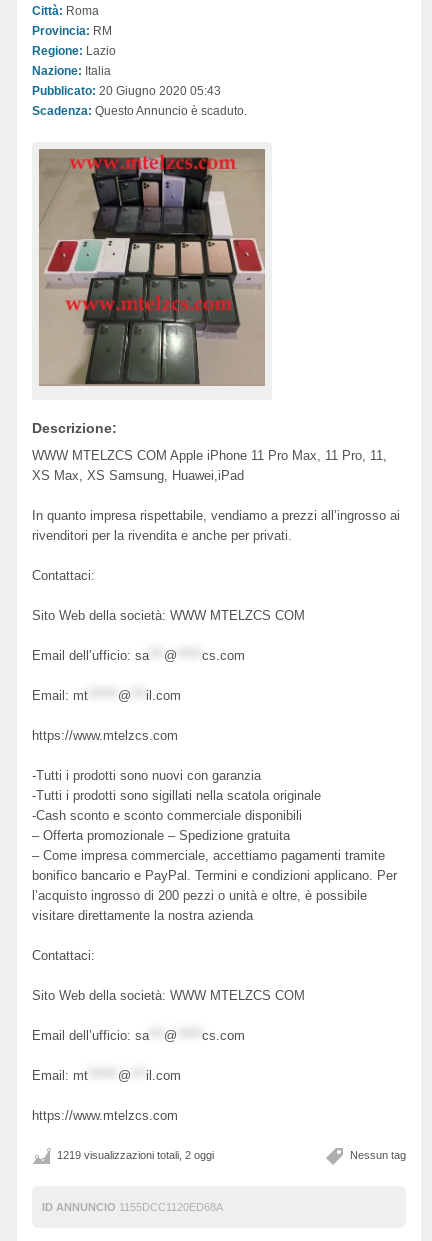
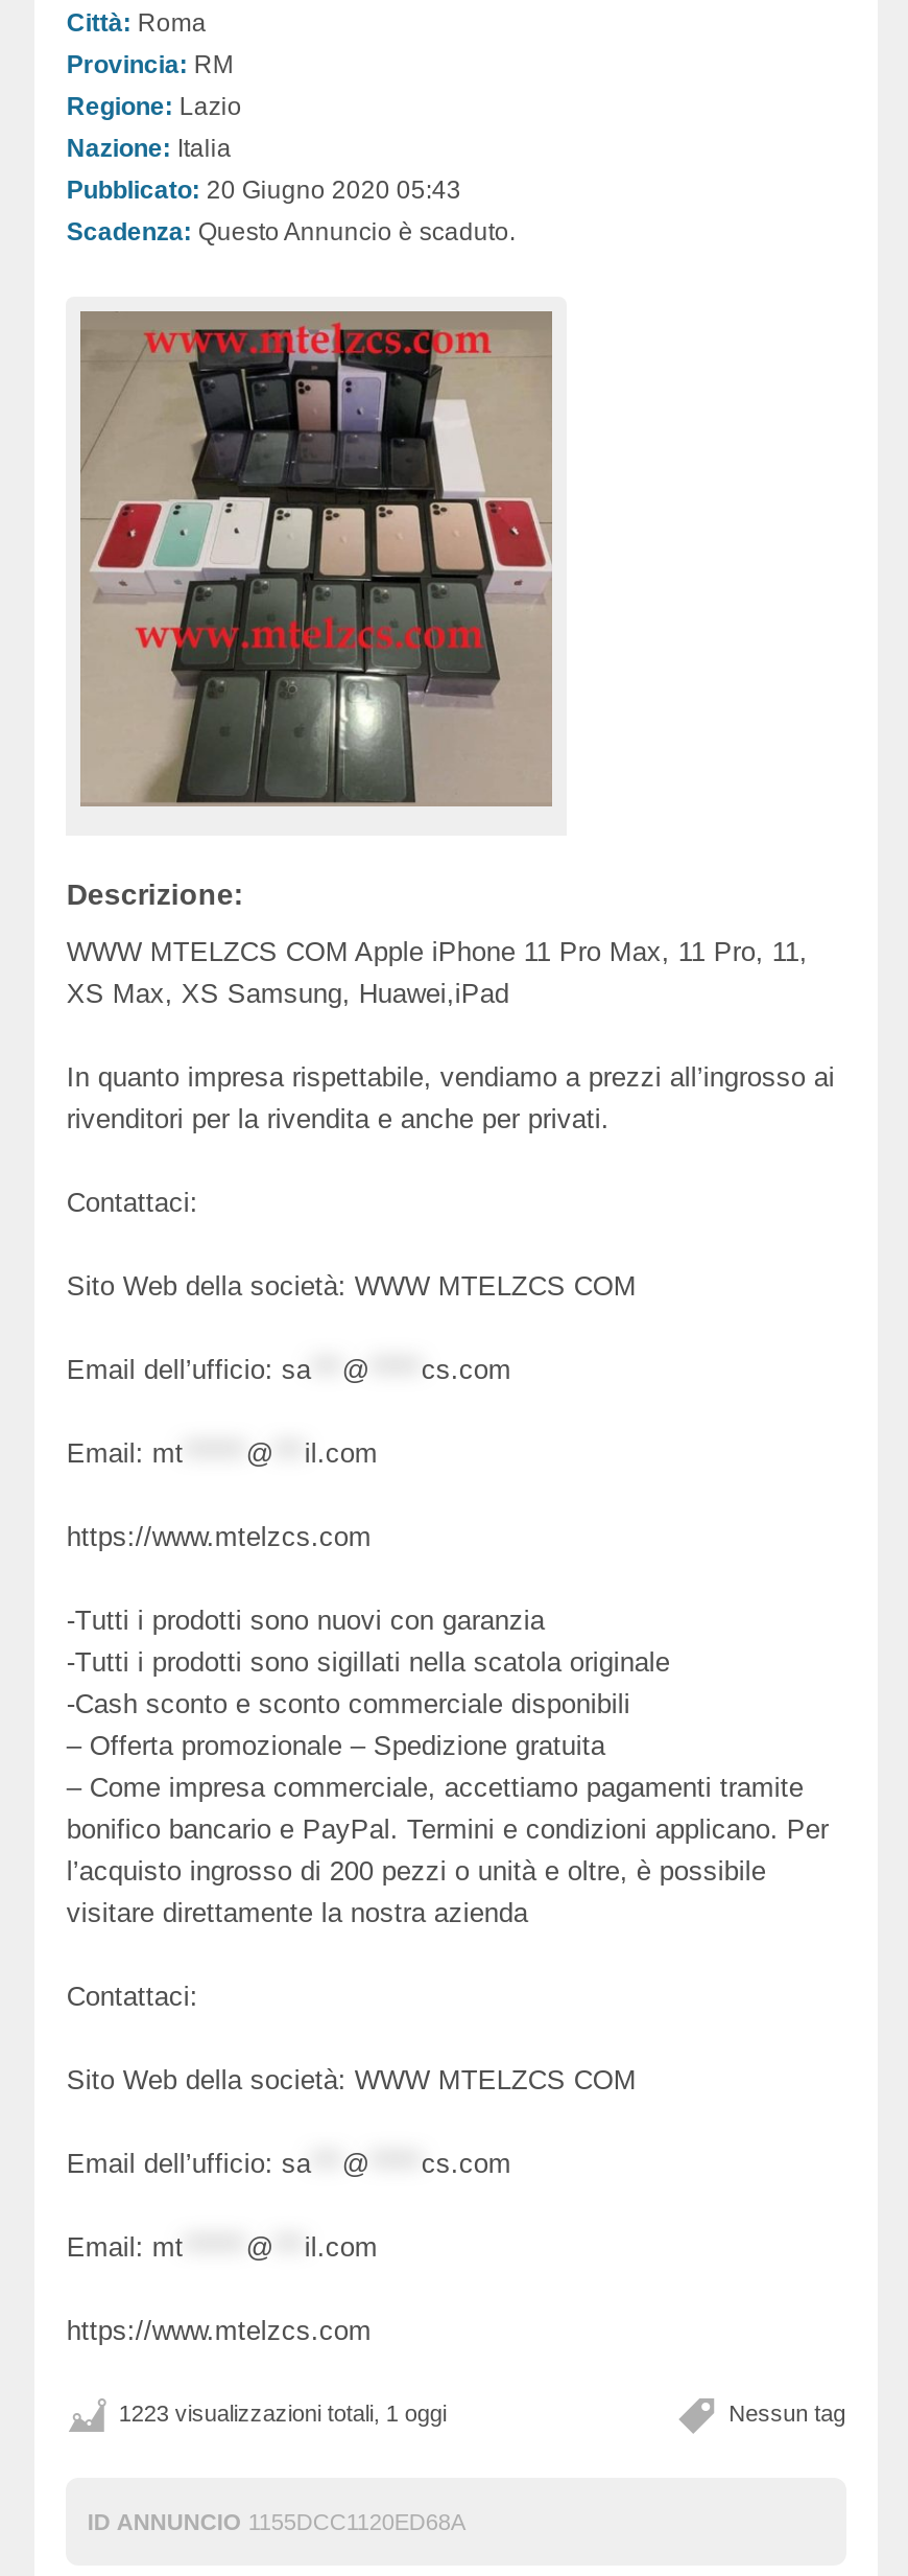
- 1219 visualizzazioni totali, 2 oggi
+ 1223 visualizzazioni totali, 1 oggi
